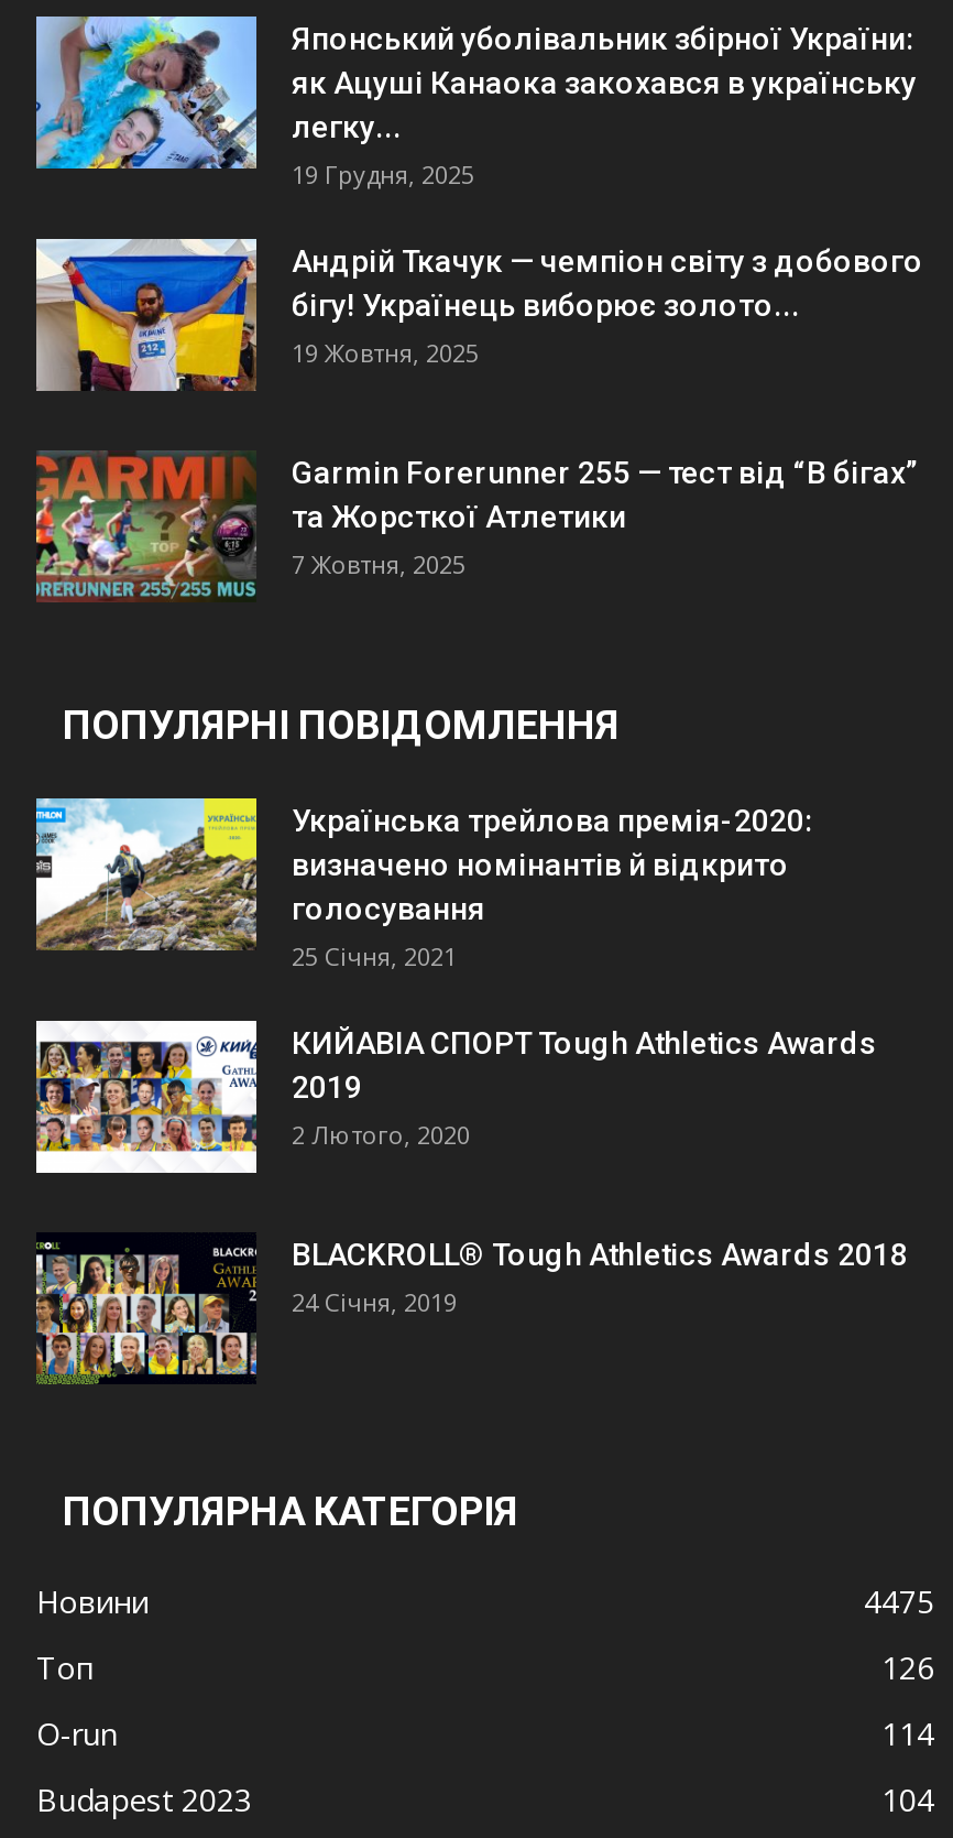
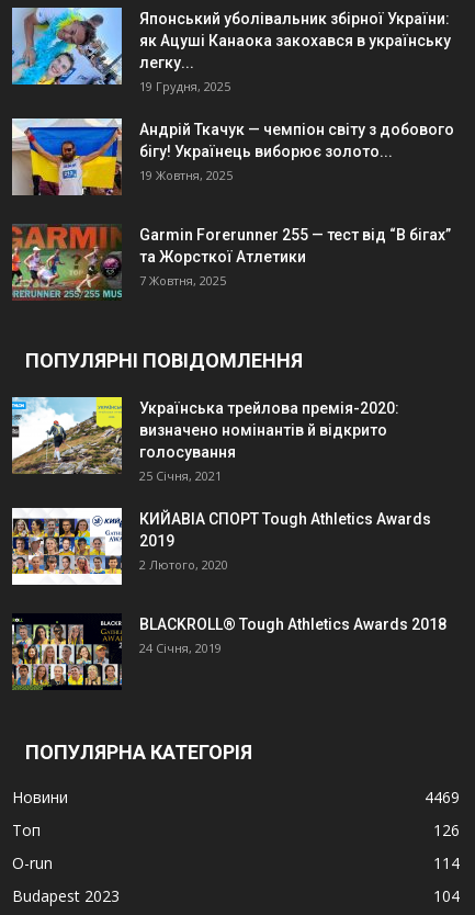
- 4475
+ 4469
